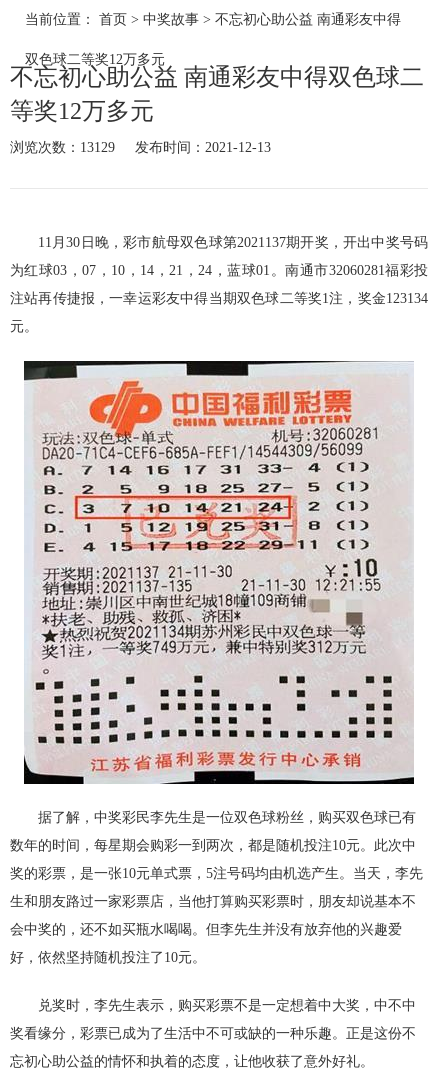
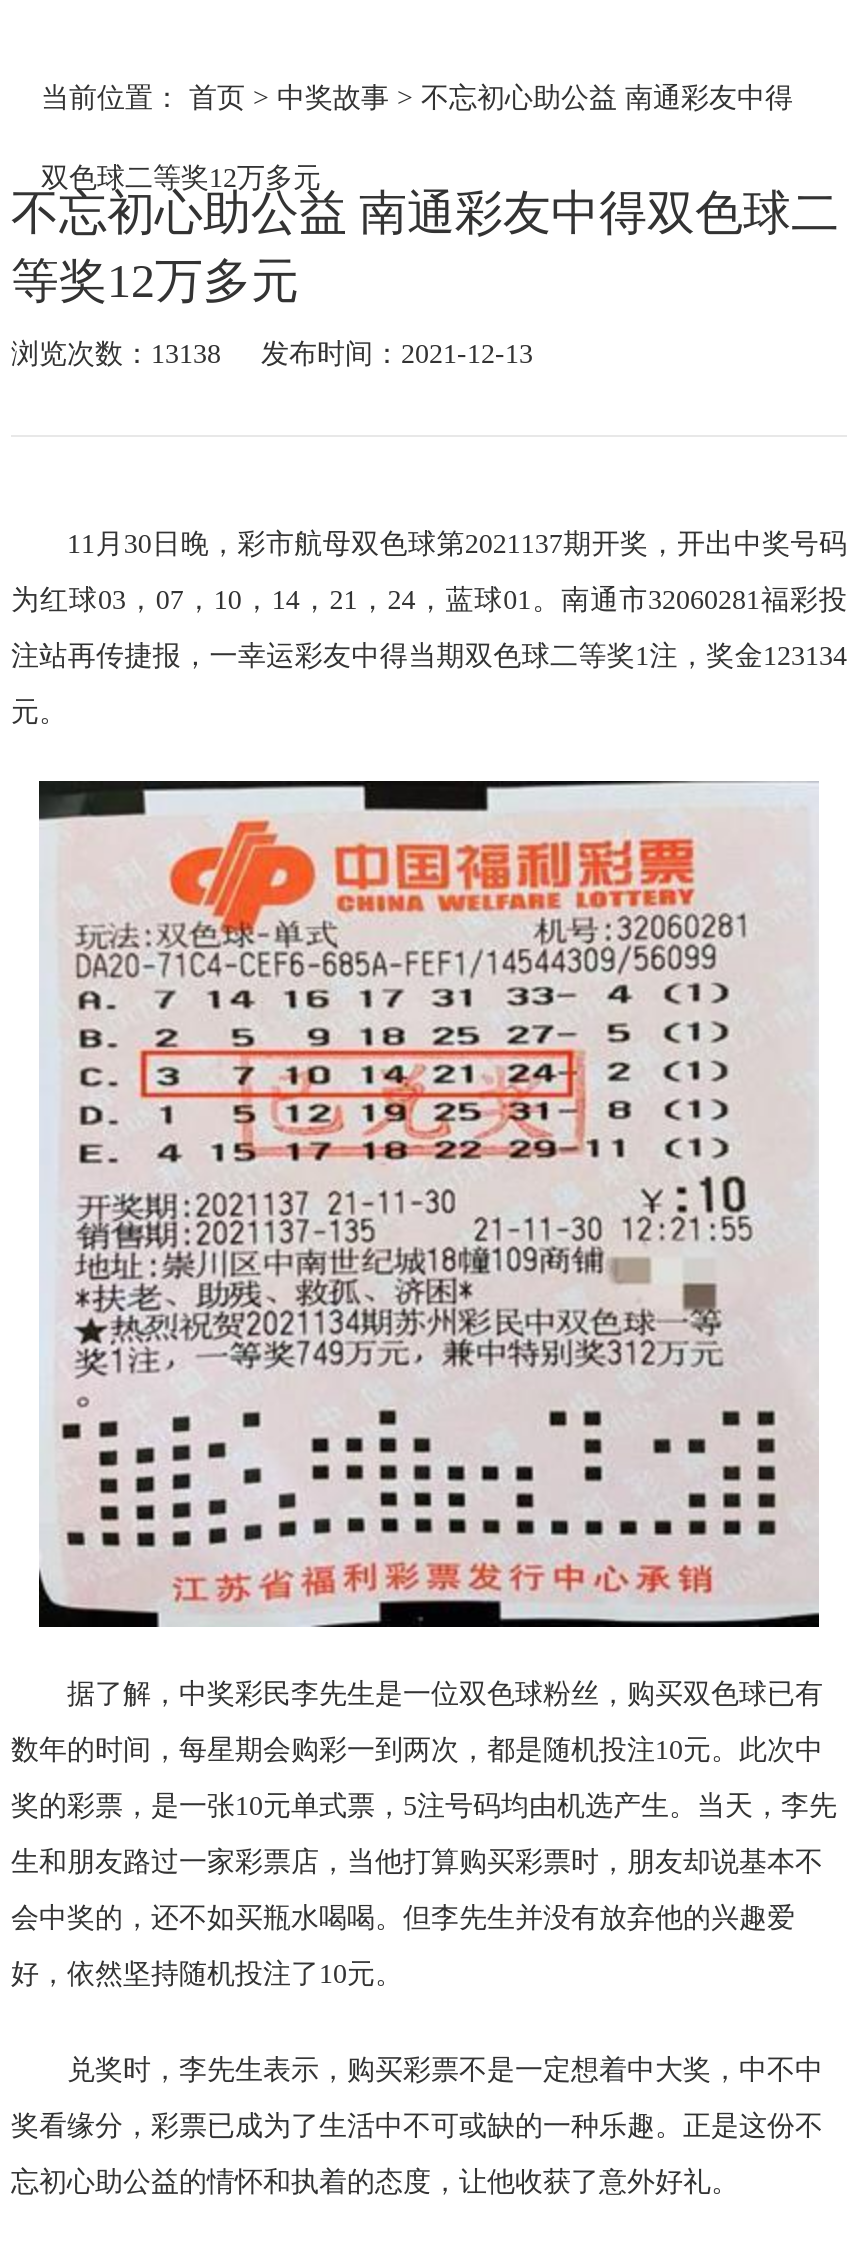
- 浏览次数：13129 发布时间：2021-12-13
+ 浏览次数：13138 发布时间：2021-12-13
